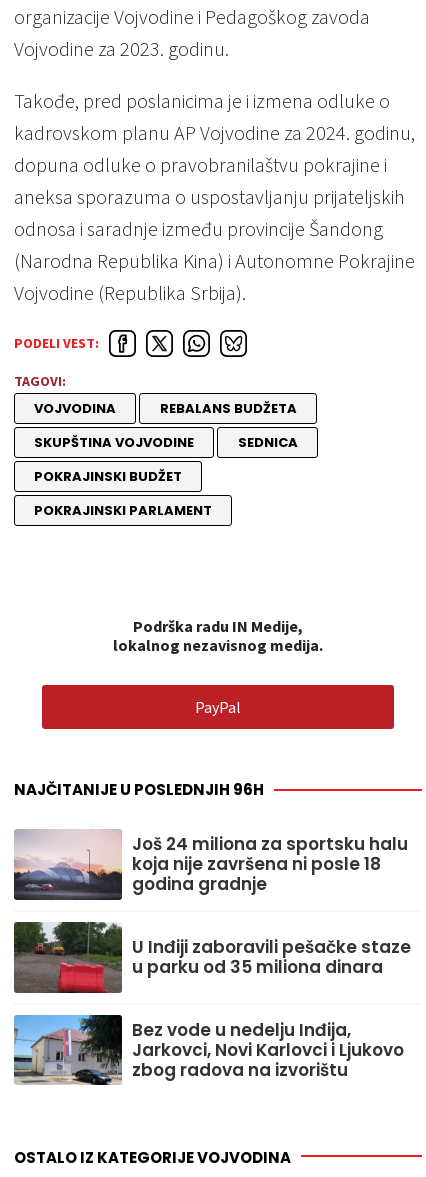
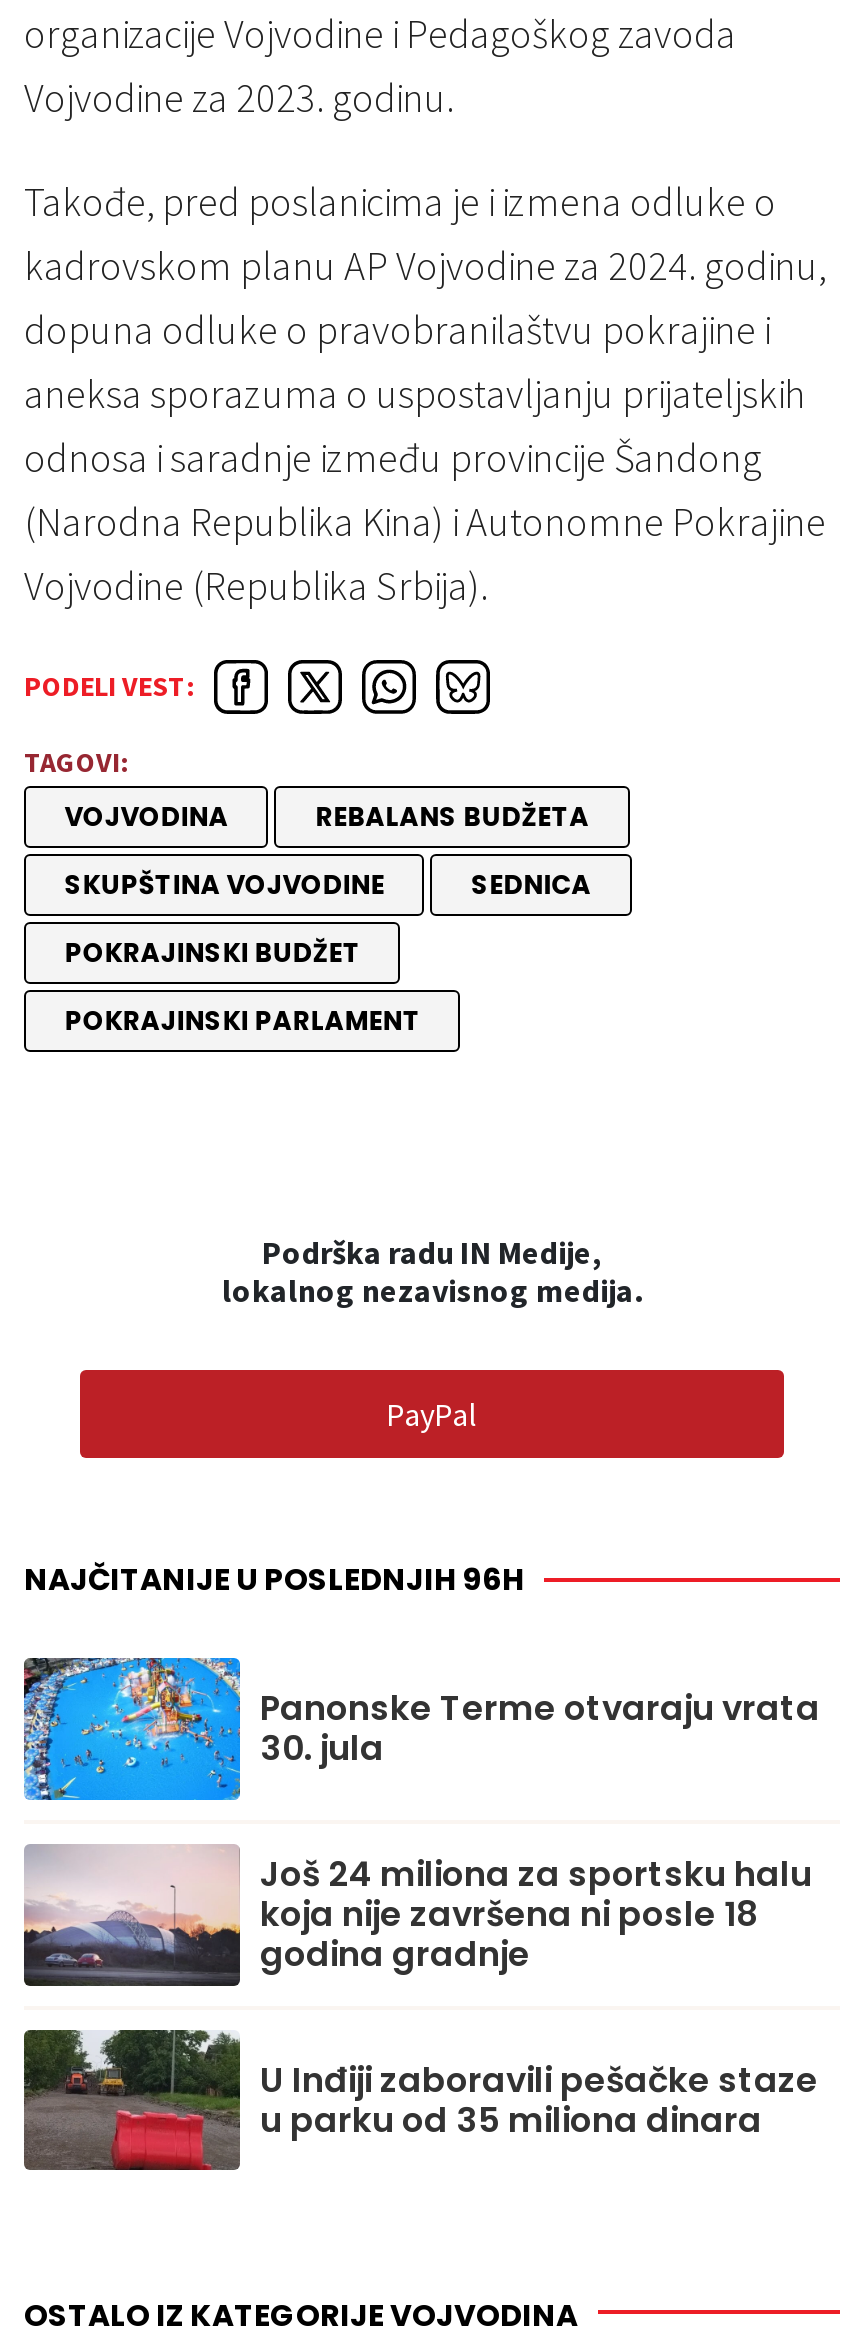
+ [image]
+ Panonske Terme otvaraju vrata
+ 30. jula

moved down: [image] | Još 24 miliona za sportsku halu | koja nije završena ni posle 18 | godina gradnje | U Inđiji zaboravili pešačke staze | u parku od 35 miliona dinara

- [image]
- Bez vode u nedelju Inđija,
- Jarkovci, Novi Karlovci i Ljukovo
- zbog radova na izvorištu
